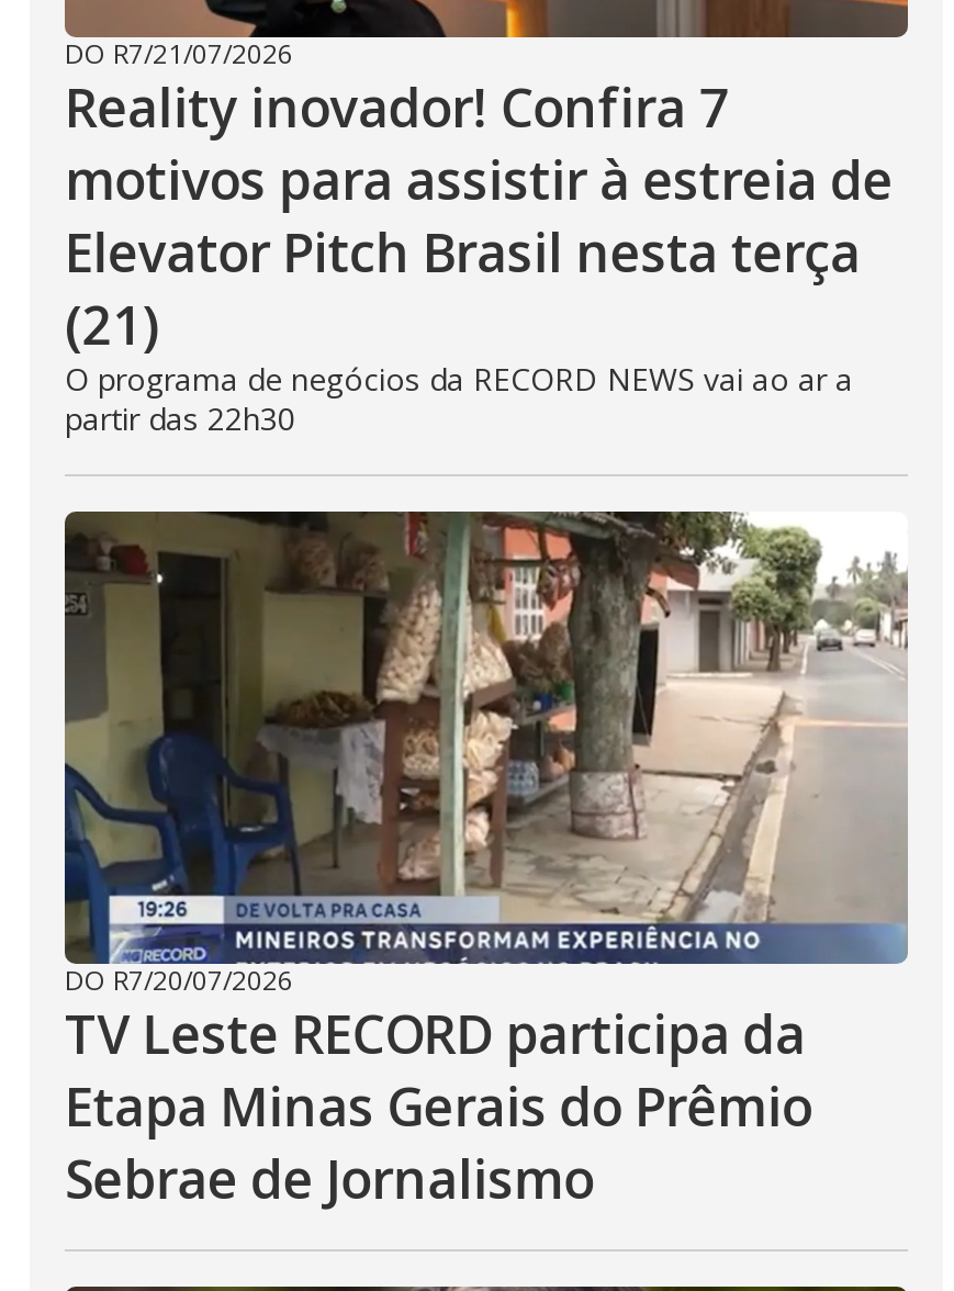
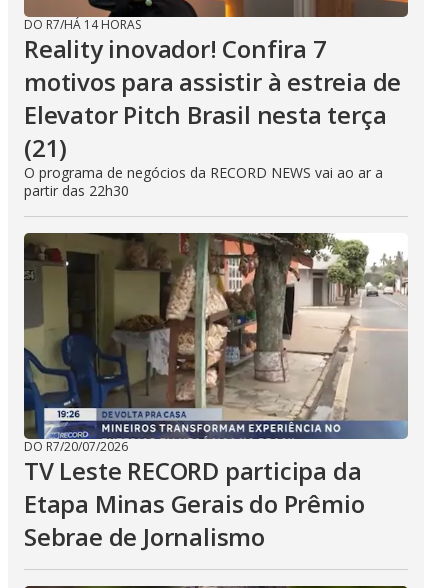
- DO R7/21/07/2026
+ DO R7/HÁ 14 HORAS
